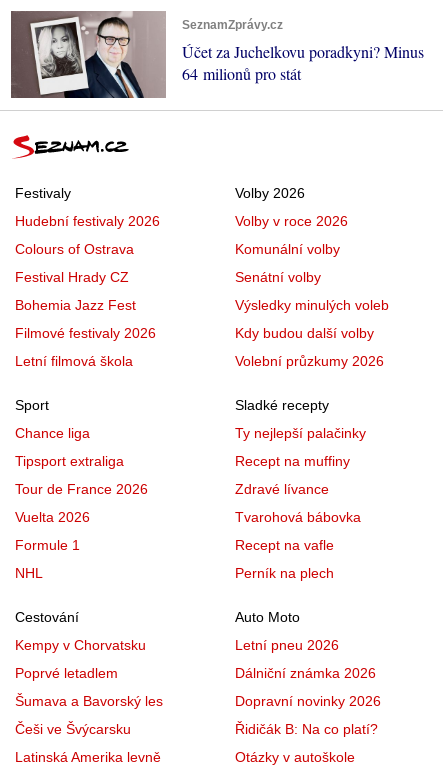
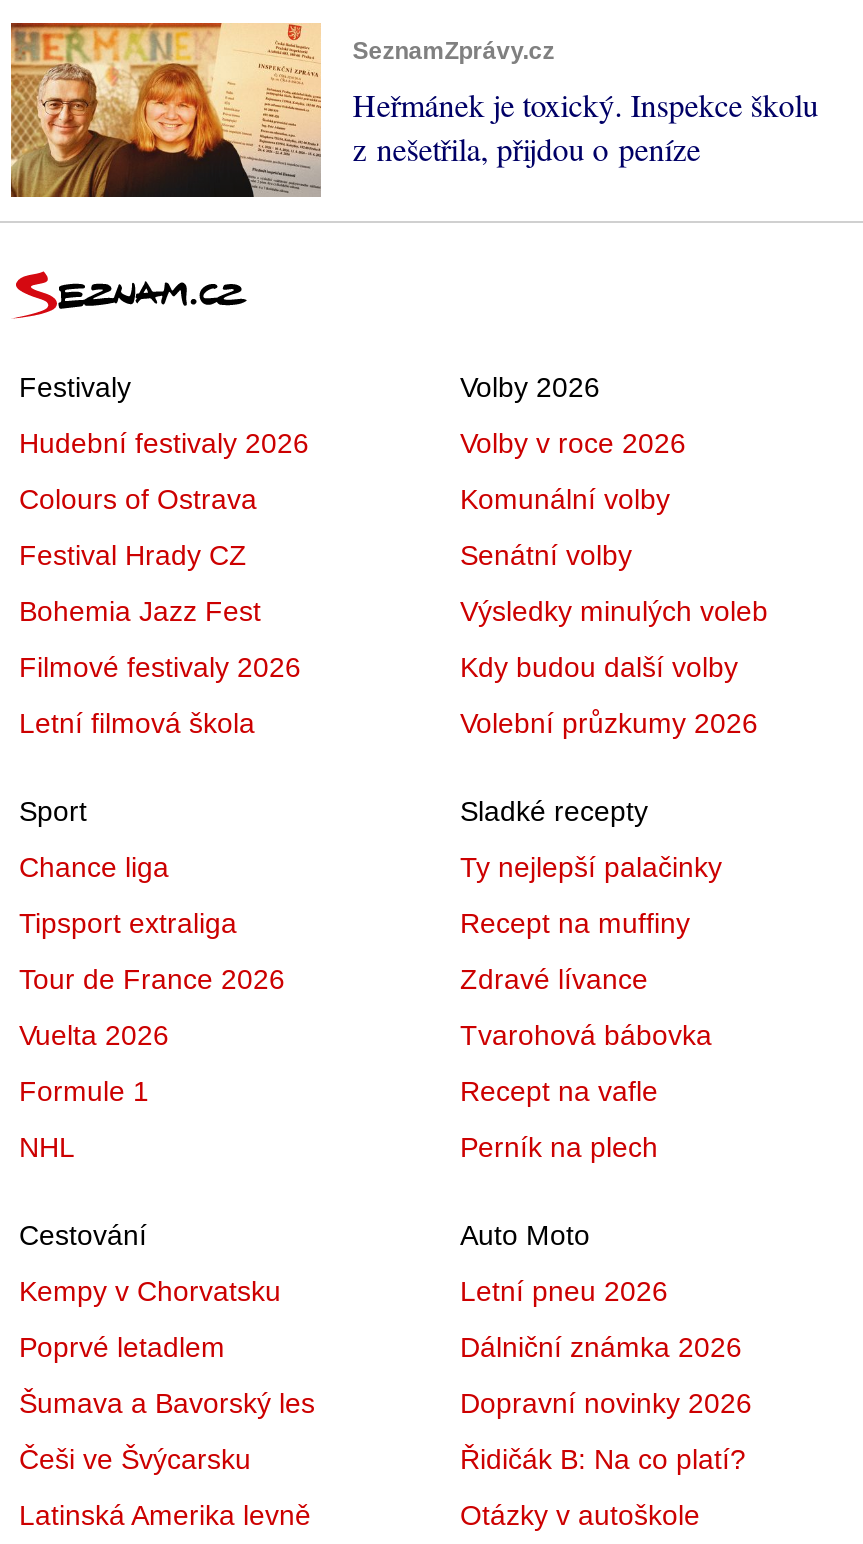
- [image]
- Účet za Juchelkovu poradkyni? Minus
- 64 milionů pro stát
+ [image]
+ Heřmánek je toxický. Inspekce školu
+ z nešetřila, přijdou o peníze
